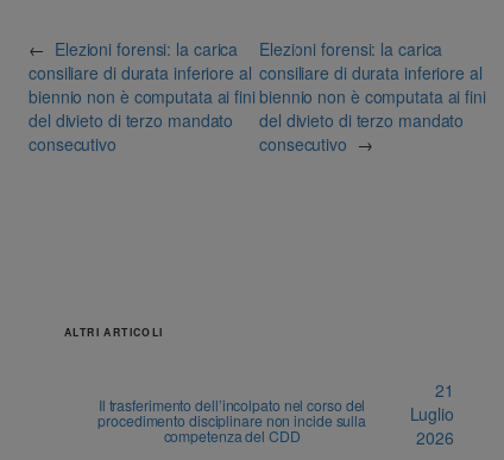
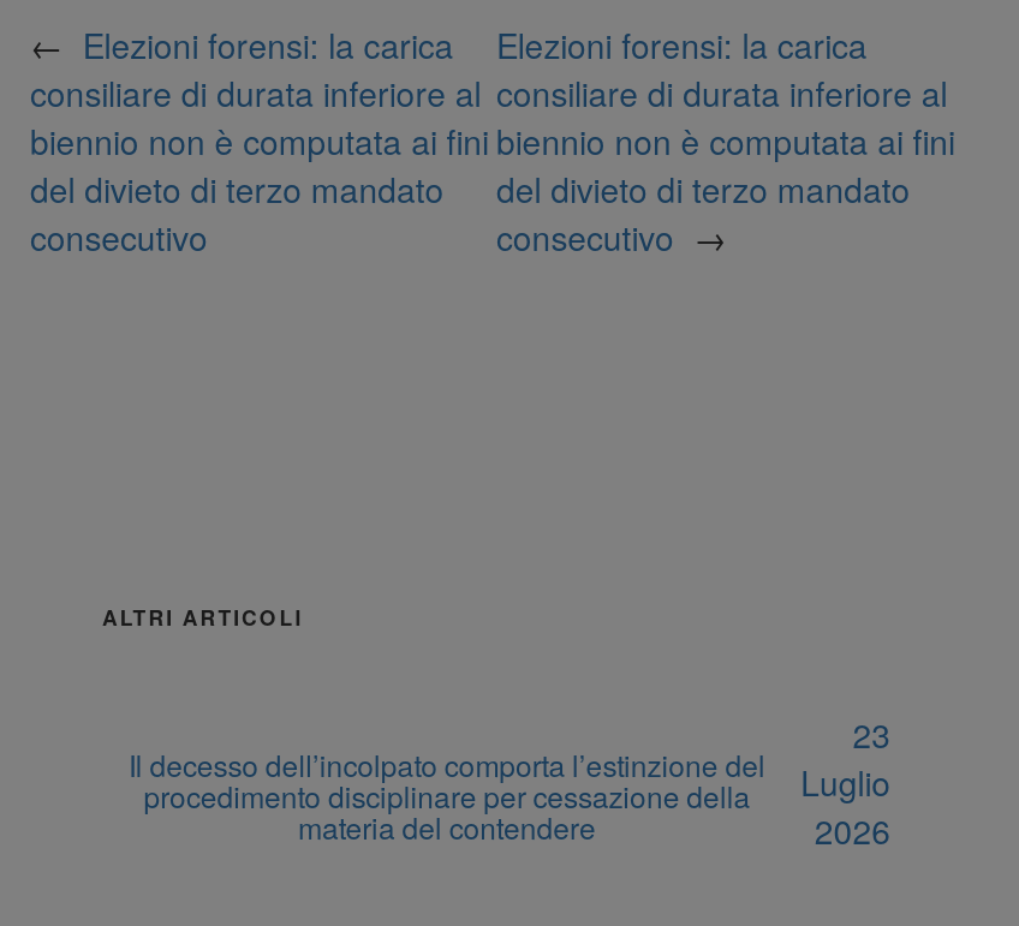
- 21
+ 23

- Il trasferimento dell’incolpato nel corso del
+ Il decesso dell’incolpato comporta l’estinzione del

- procedimento disciplinare non incide sulla
+ procedimento disciplinare per cessazione della

- competenza del CDD
+ materia del contendere
